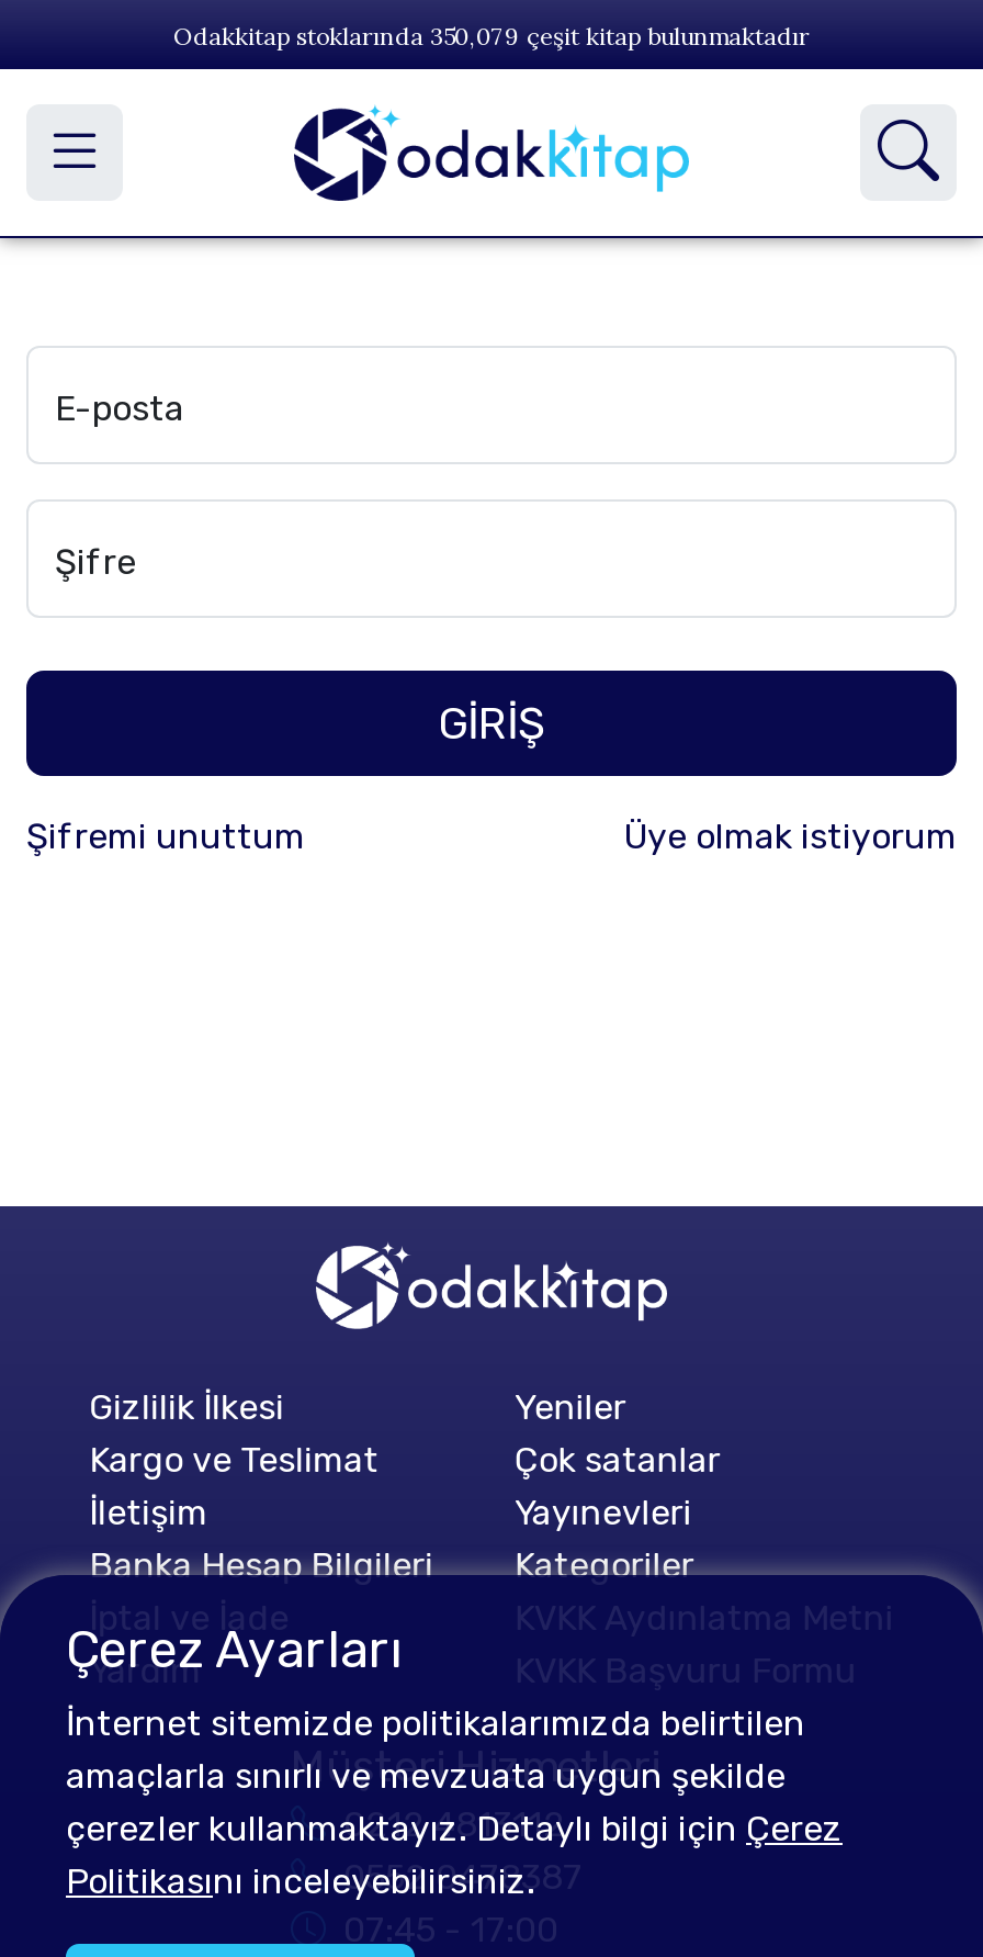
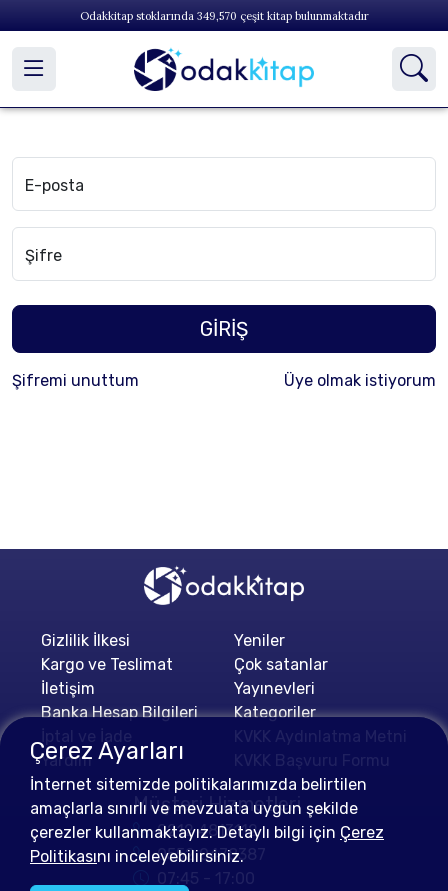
- Odakkitap stoklarında 350,079 çeşit kitap bulunmaktadır
+ Odakkitap stoklarında 349,570 çeşit kitap bulunmaktadır
